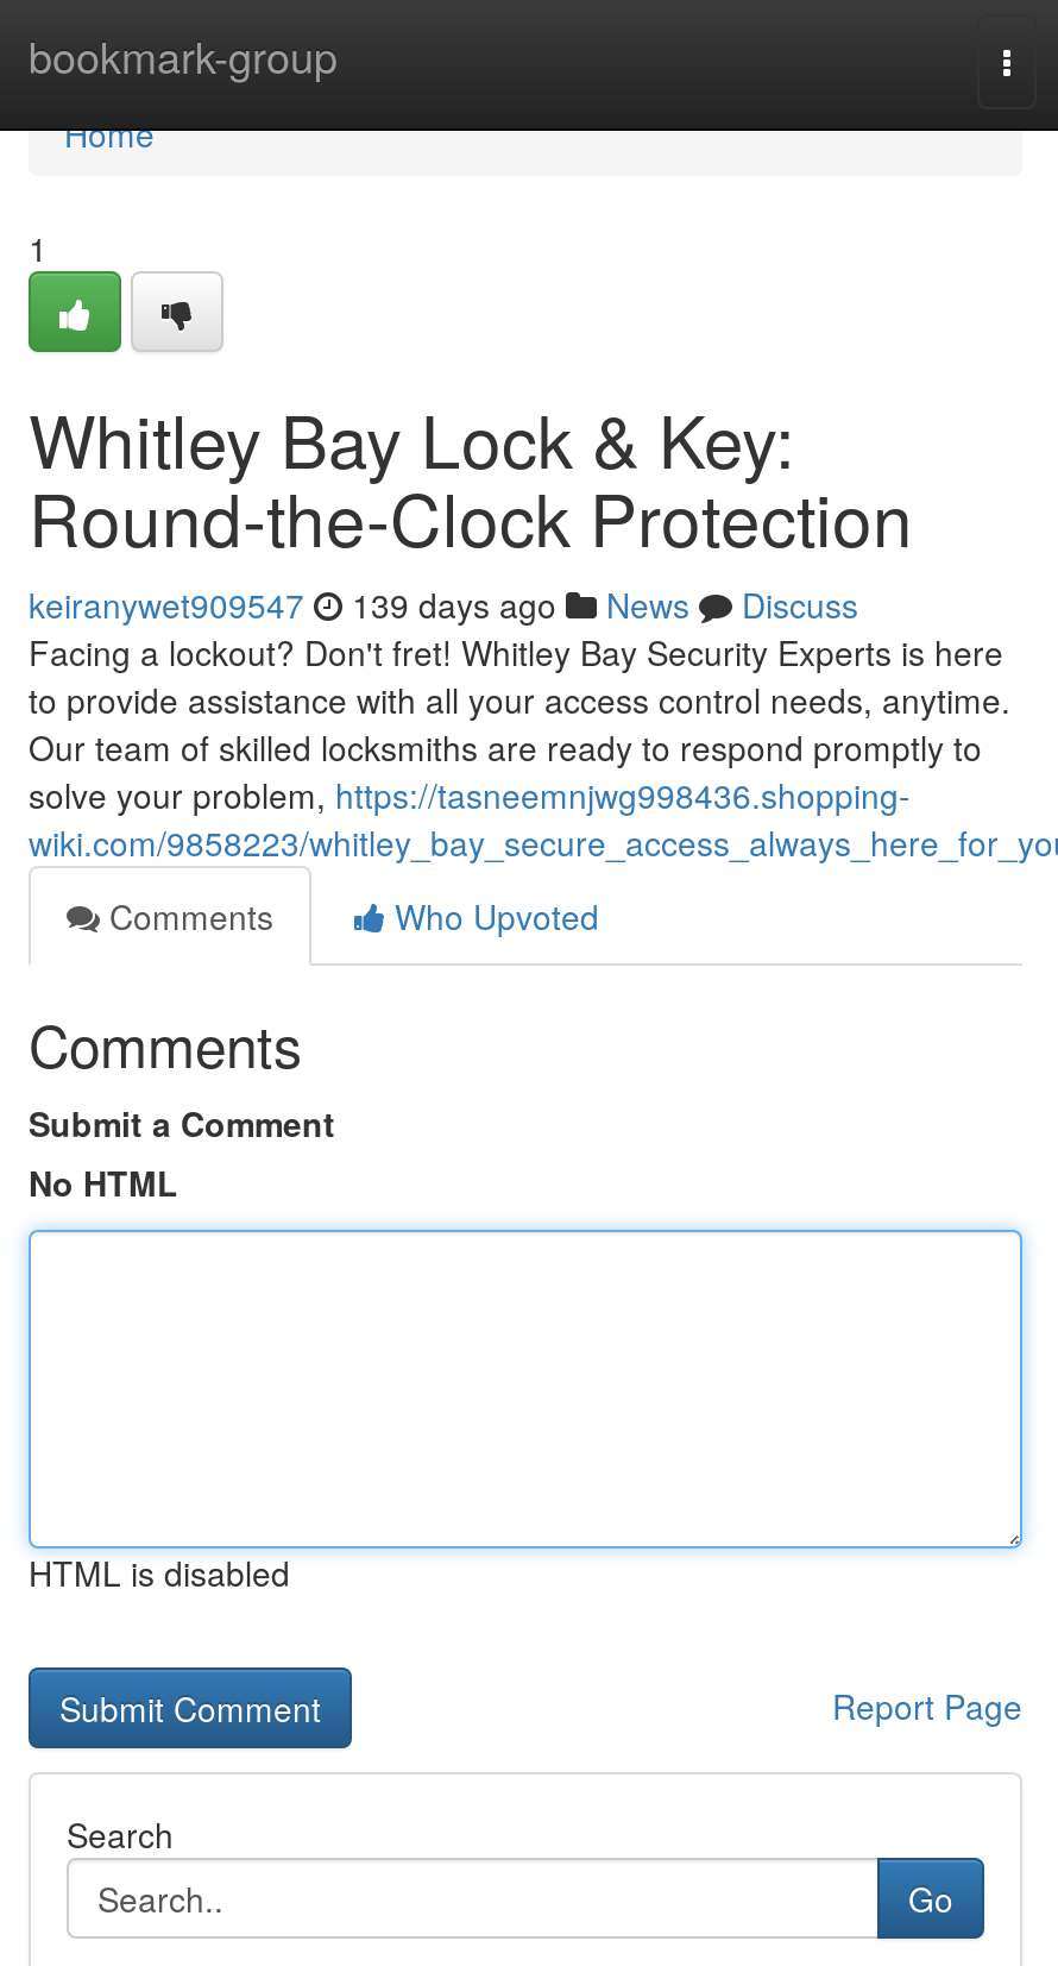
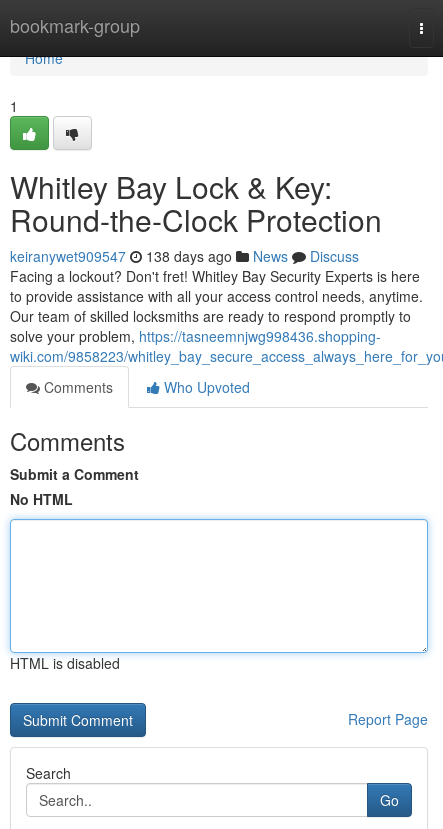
- keiranywet909547 139 days ago News Discuss
+ keiranywet909547 138 days ago News Discuss
